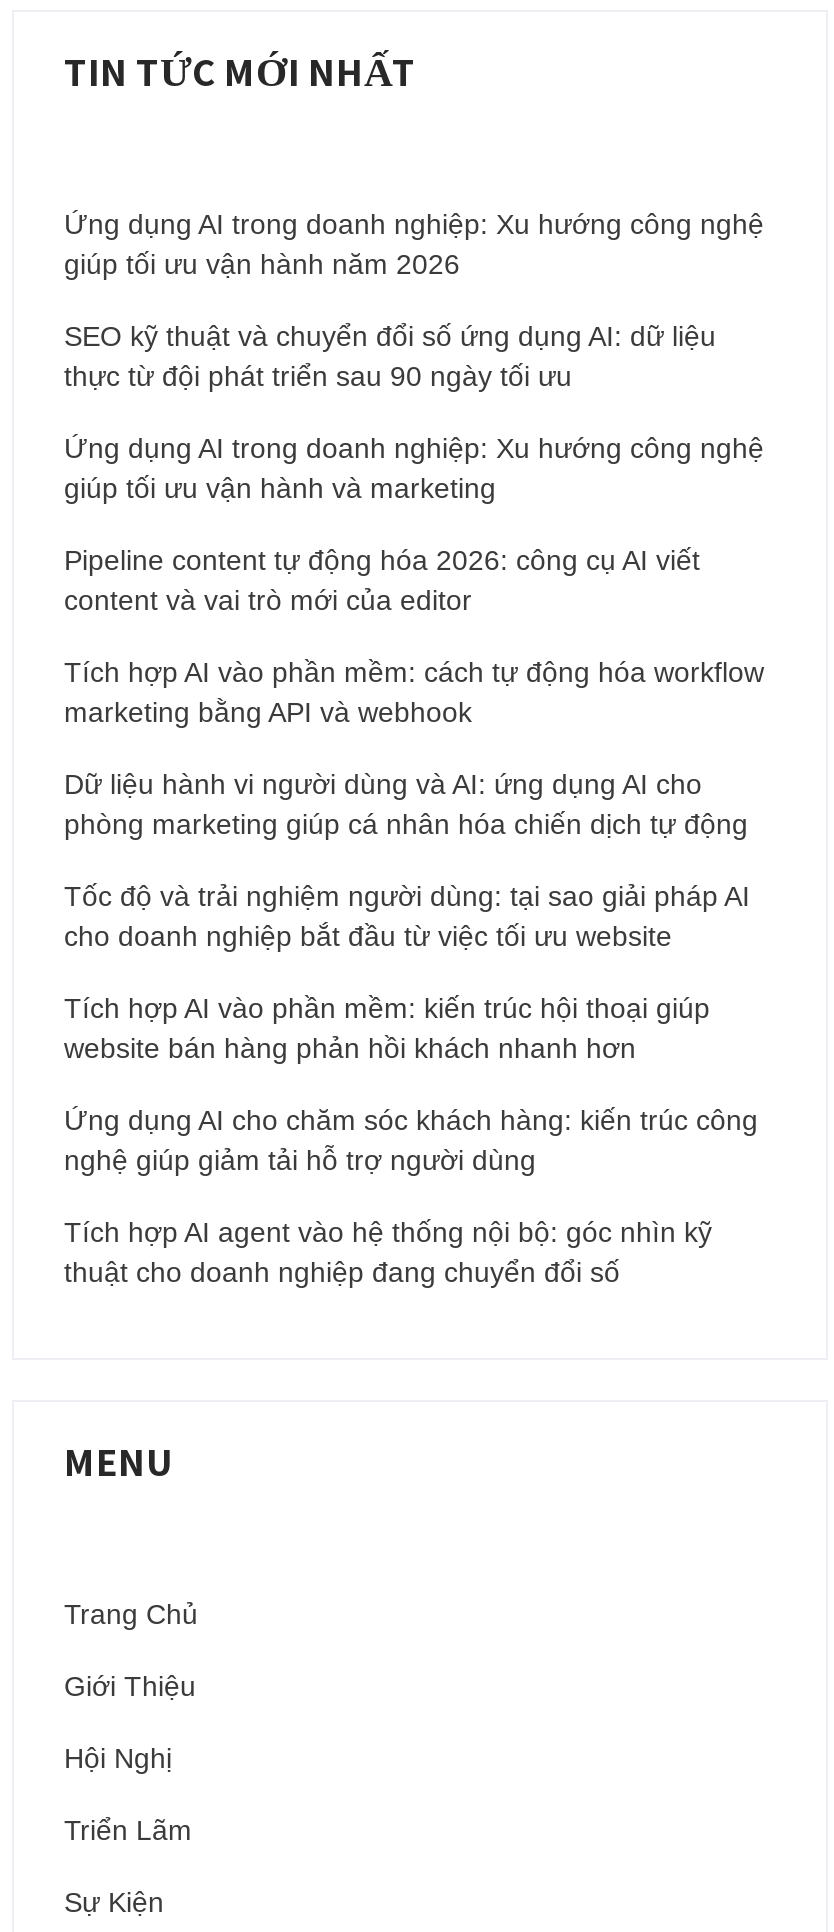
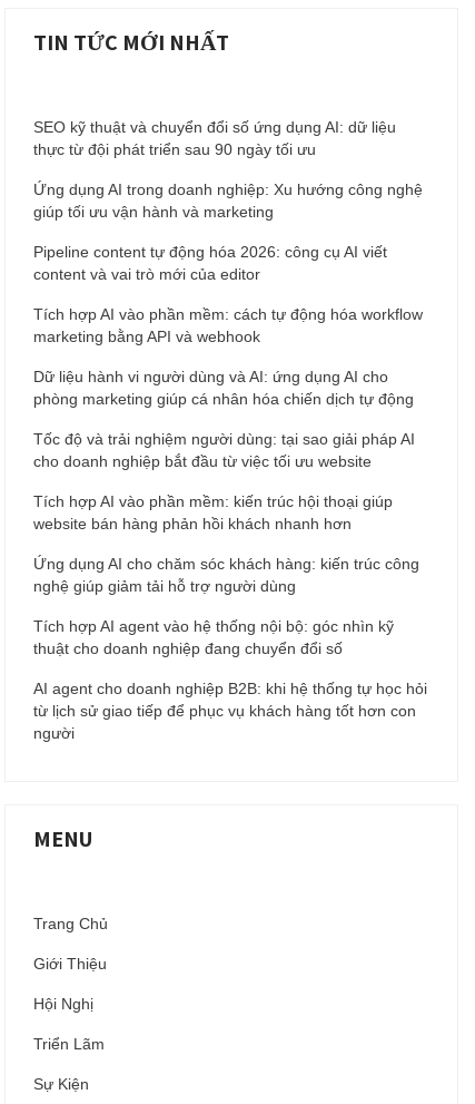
- Ứng dụng AI trong doanh nghiệp: Xu hướng công nghệ
- giúp tối ưu vận hành năm 2026

moved up: SEO kỹ thuật và chuyển đổi số ứng dụng AI: dữ liệu | thực từ đội phát triển sau 90 ngày tối ưu | Ứng dụng AI trong doanh nghiệp: Xu hướng công nghệ | ... | Tích hợp AI agent vào hệ thống nội bộ: góc nhìn kỹ | thuật cho doanh nghiệp đang chuyển đổi số

+ AI agent cho doanh nghiệp B2B: khi hệ thống tự học hỏi
+ từ lịch sử giao tiếp để phục vụ khách hàng tốt hơn con
+ người
